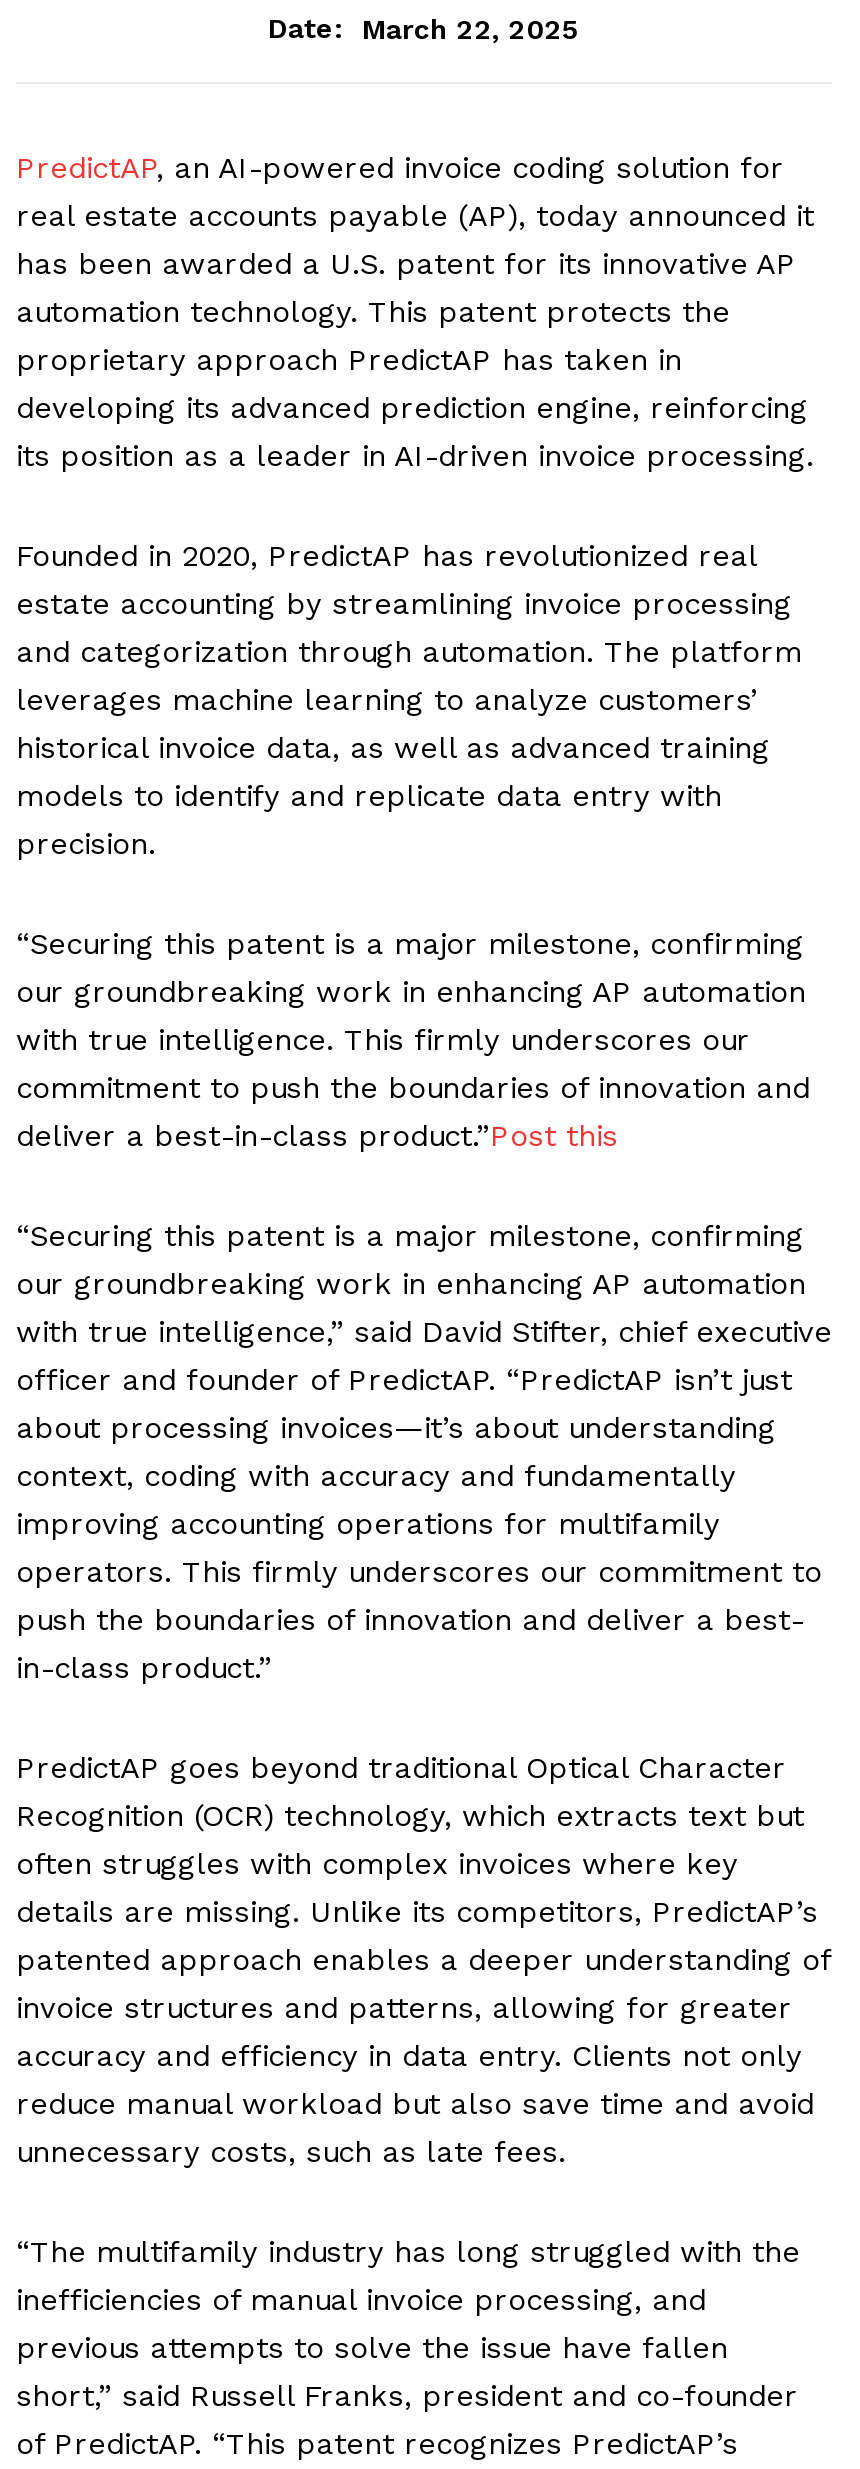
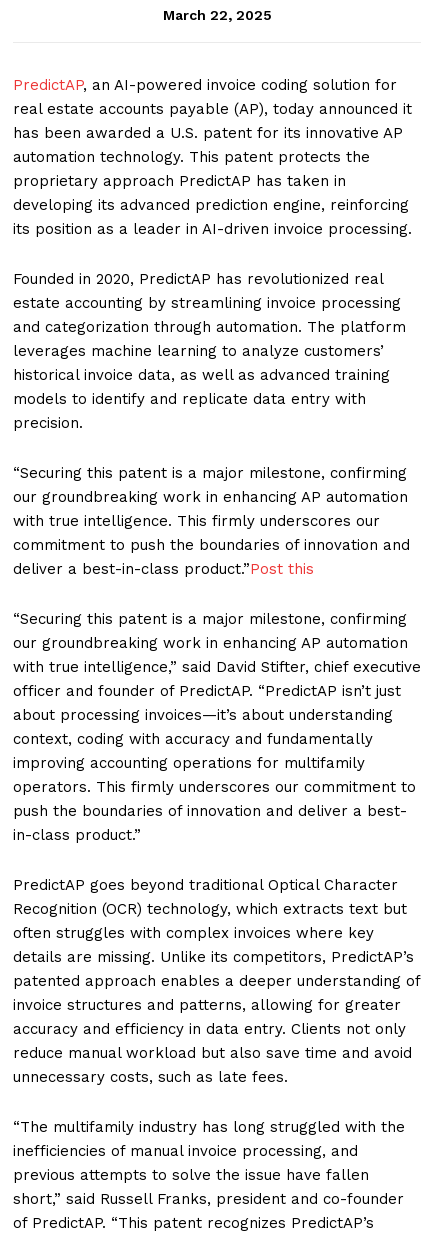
- Date:
